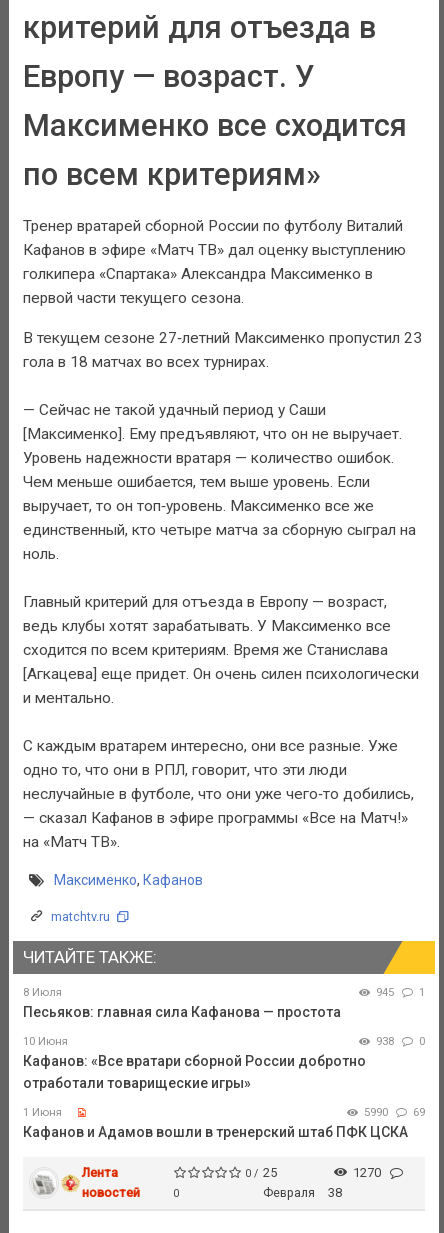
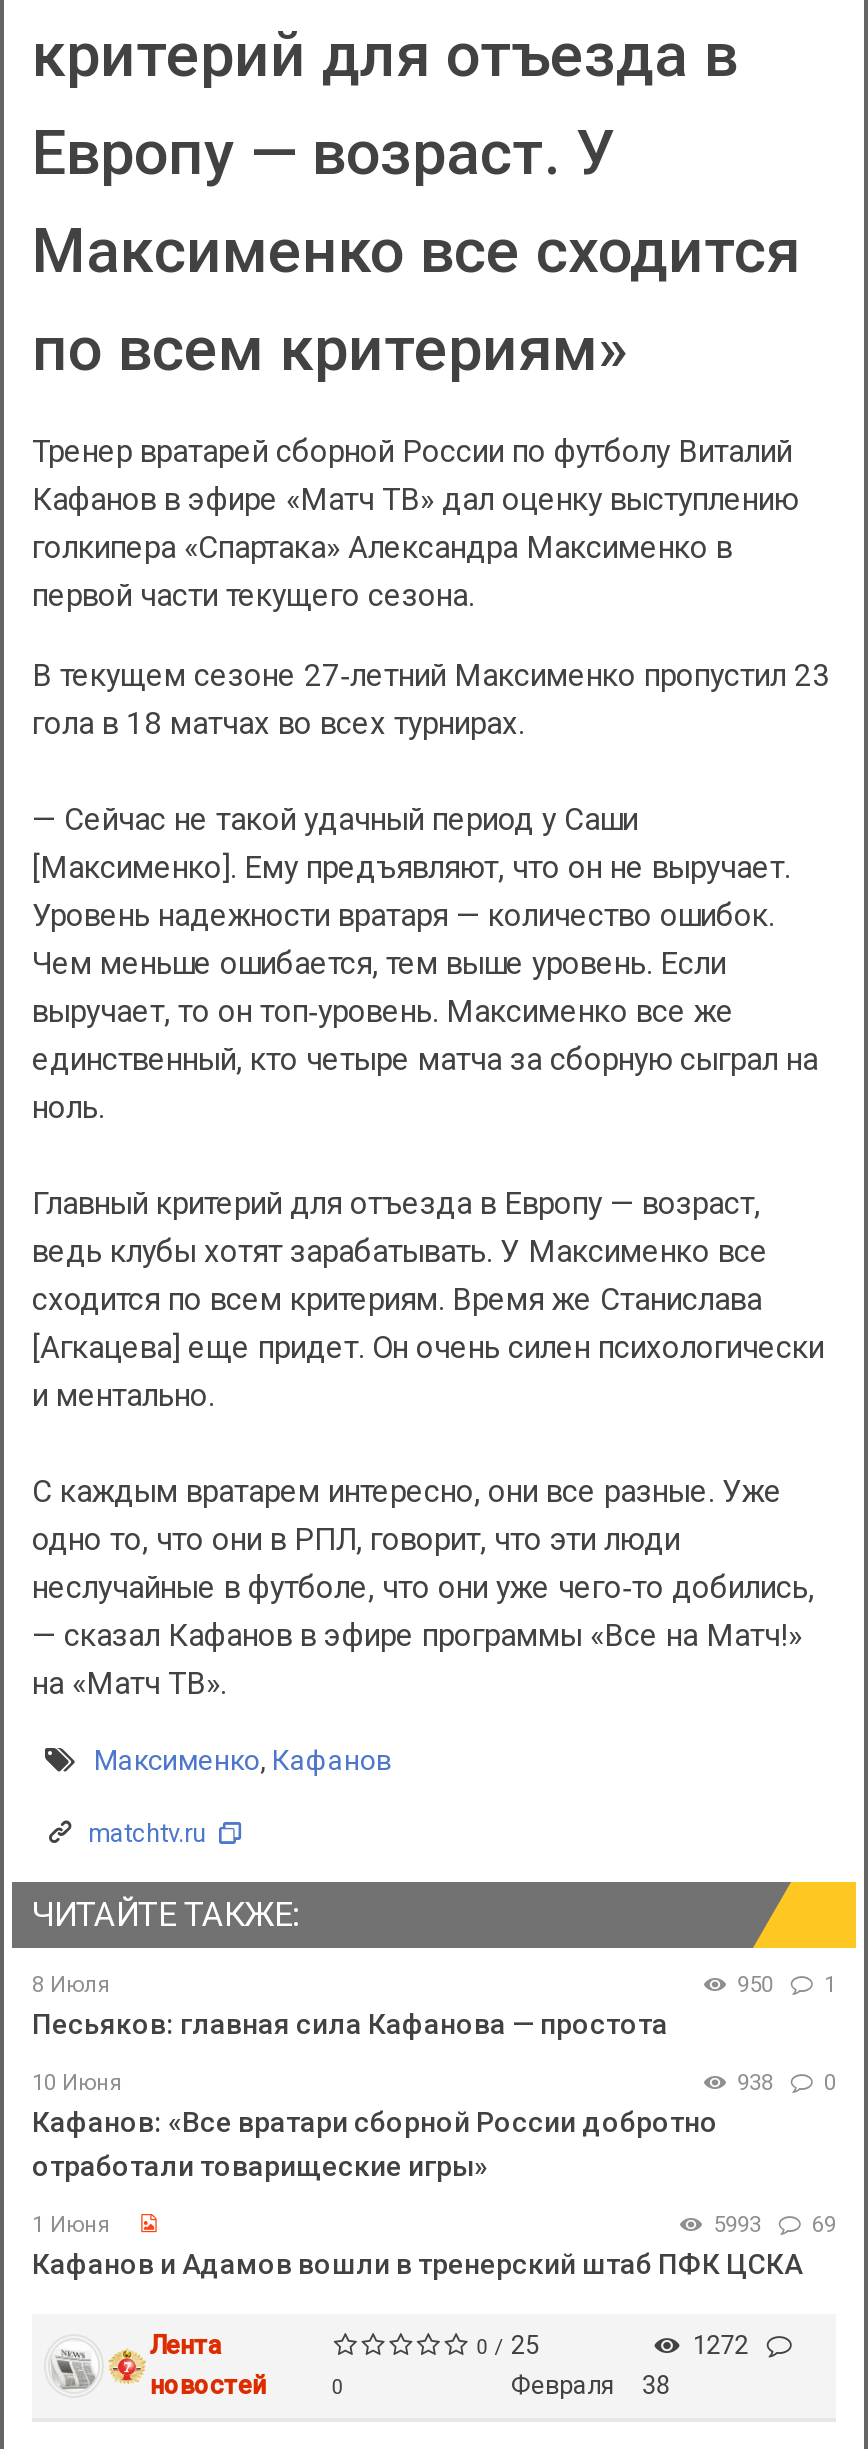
- 945 1
+ 950 1

- 5990 69
+ 5993 69

- 1270
+ 1272
